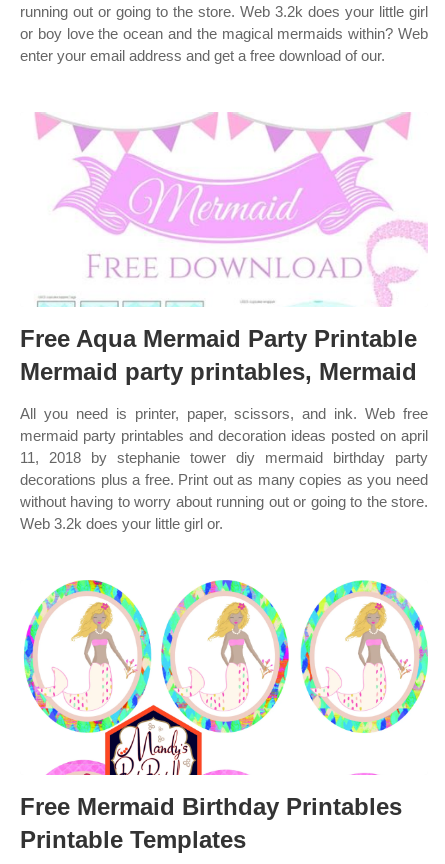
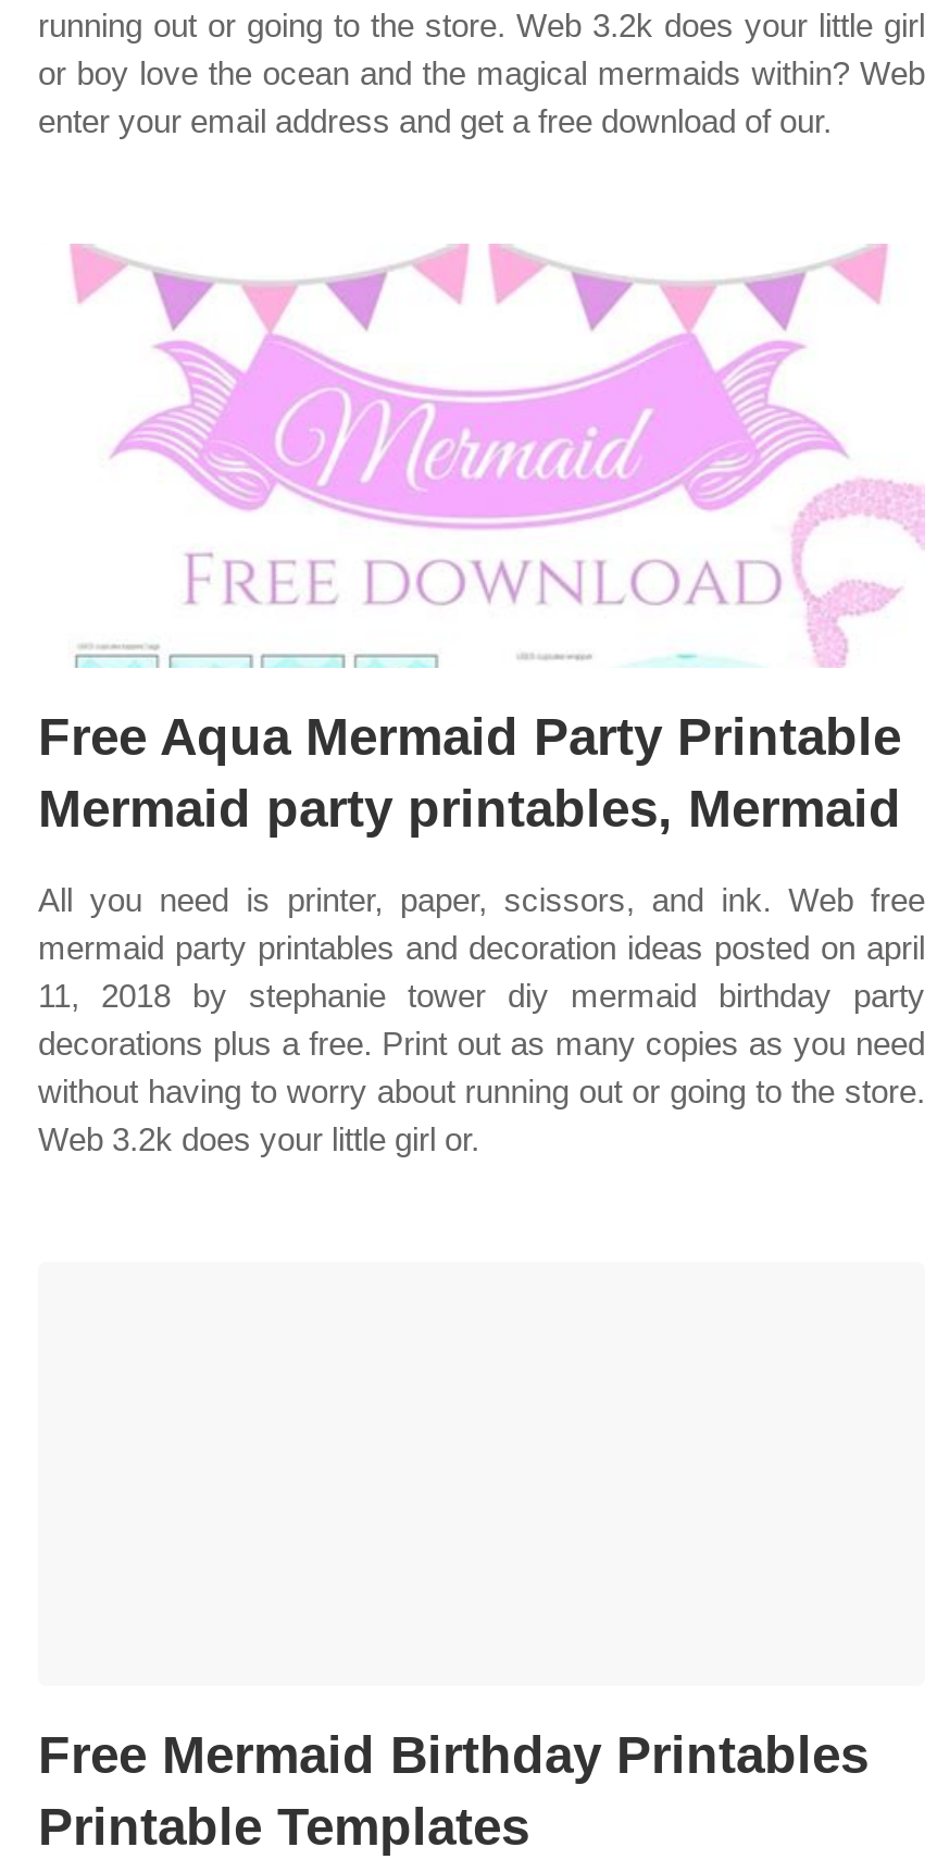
- [image]

- [image]
